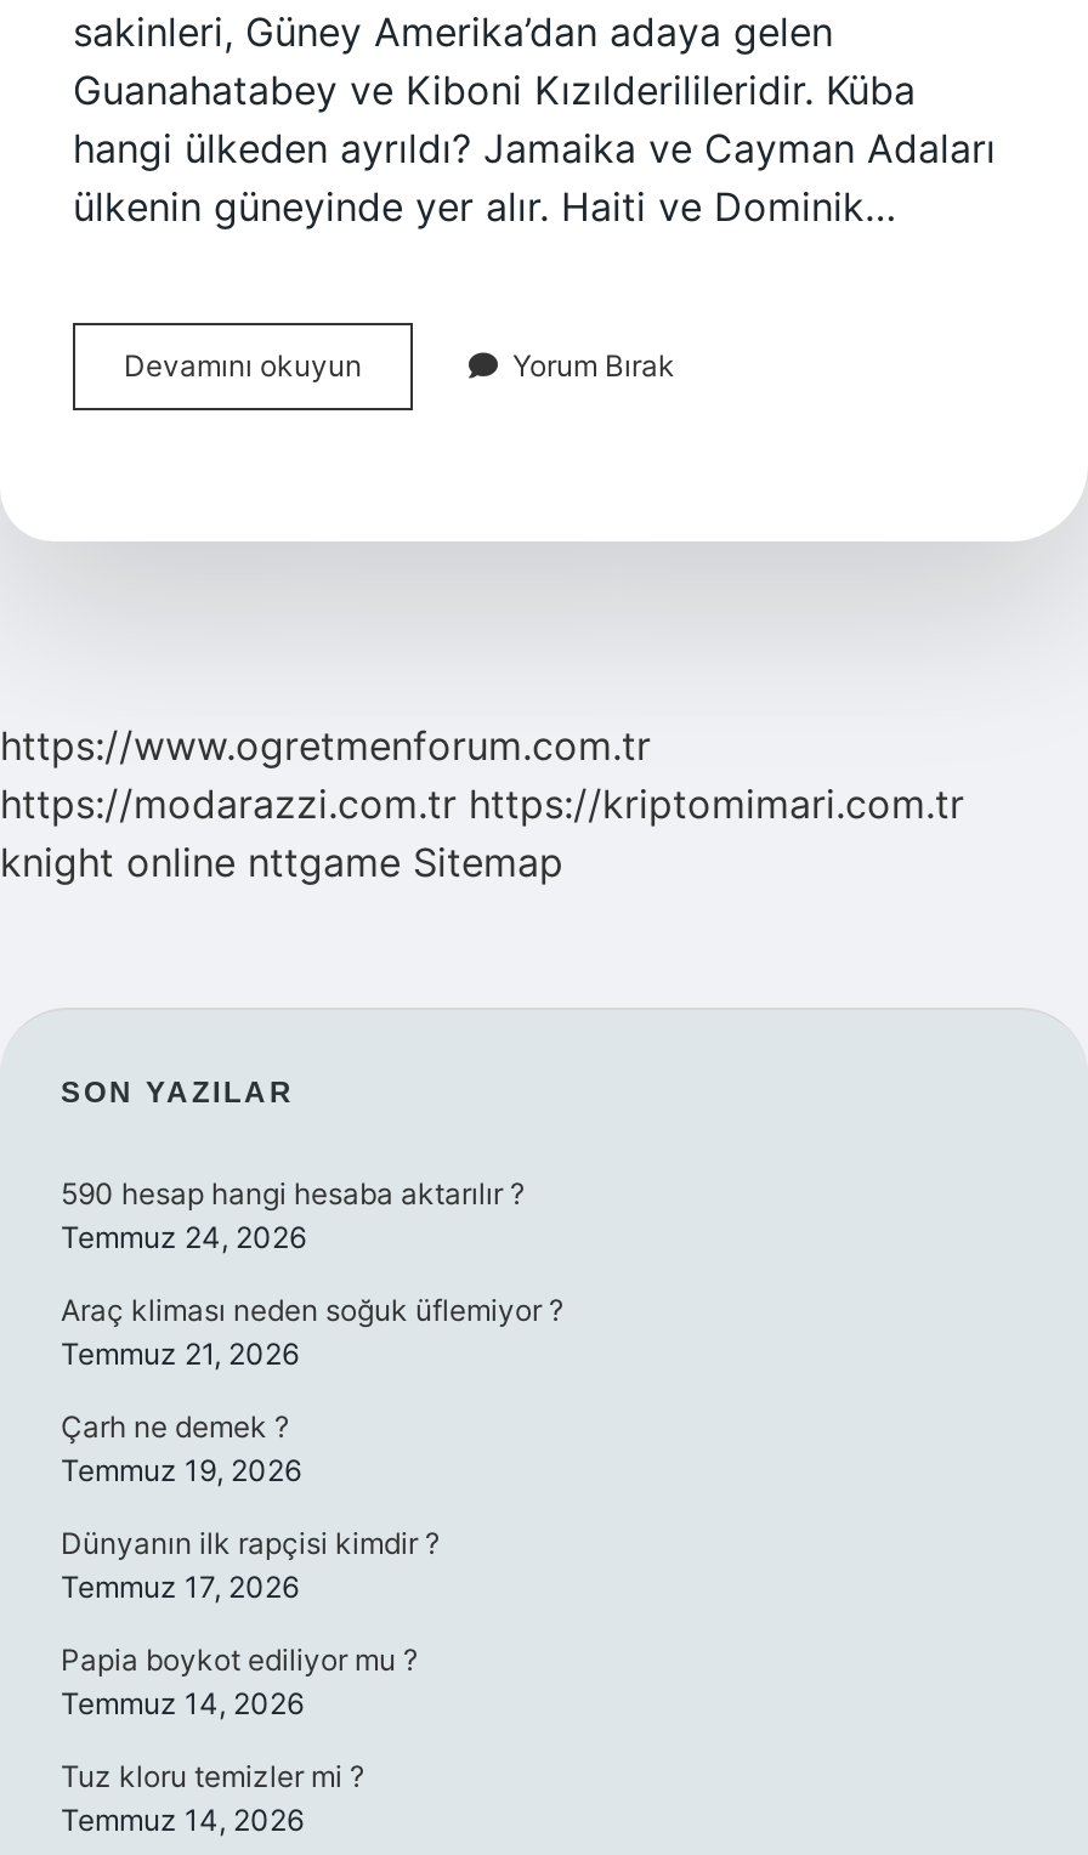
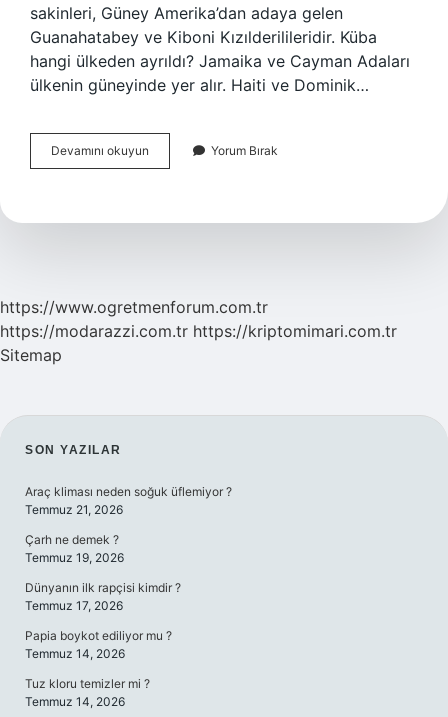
- knight online nttgame Sitemap
+ Sitemap

- 590 hesap hangi hesaba aktarılır ?
- Temmuz 24, 2026
